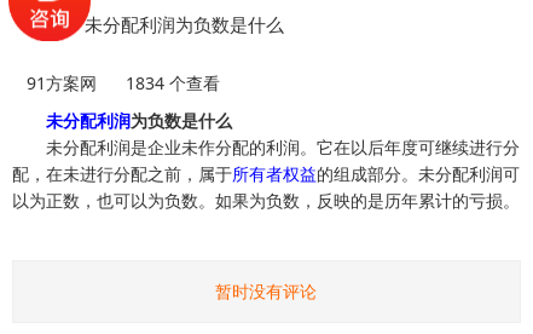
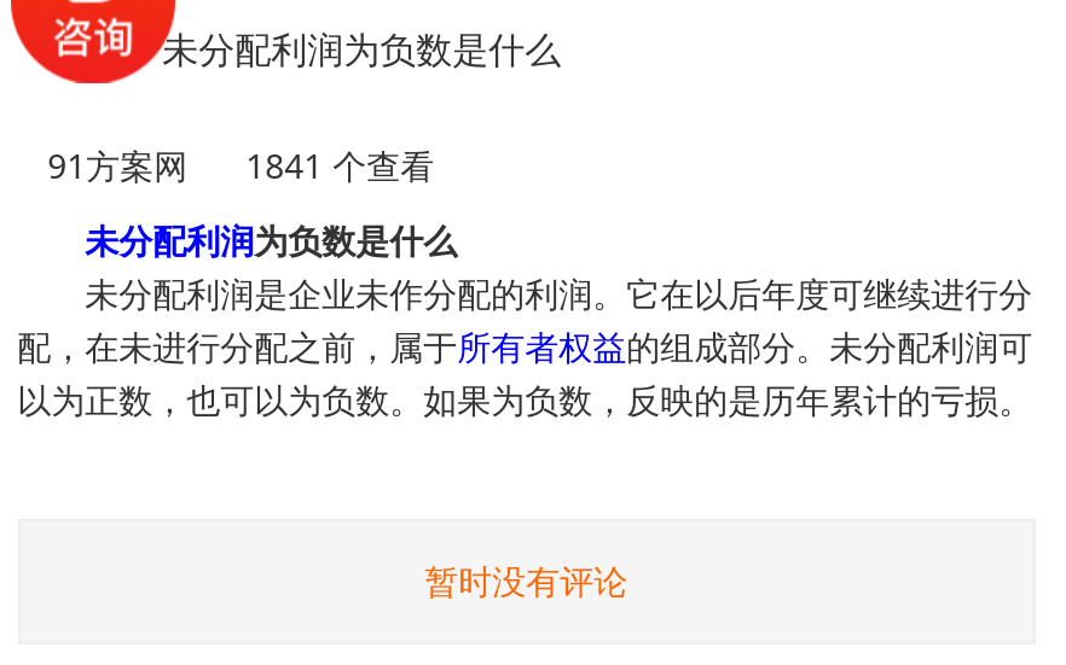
- 91方案网1834 个查看
+ 91方案网1841 个查看
